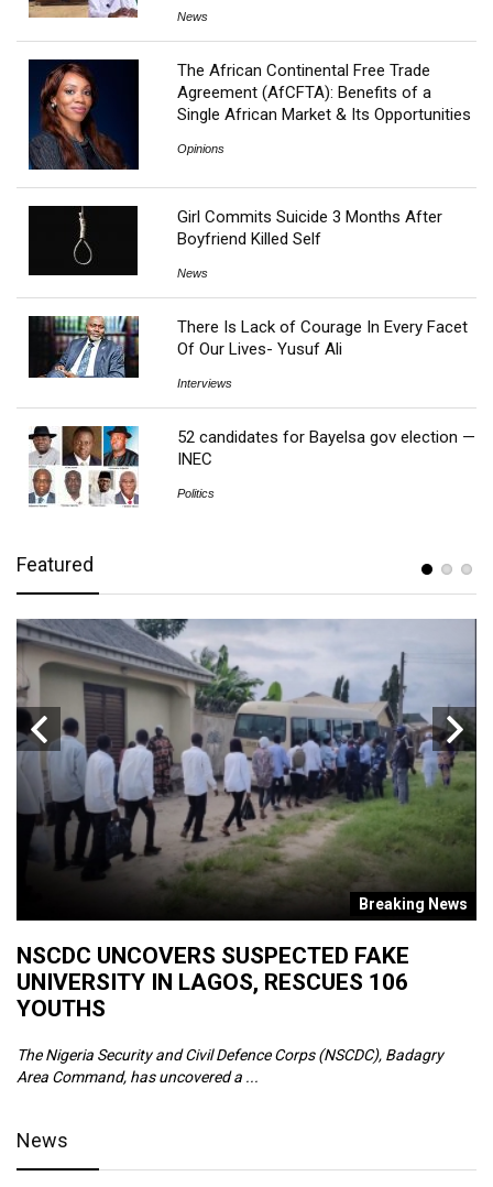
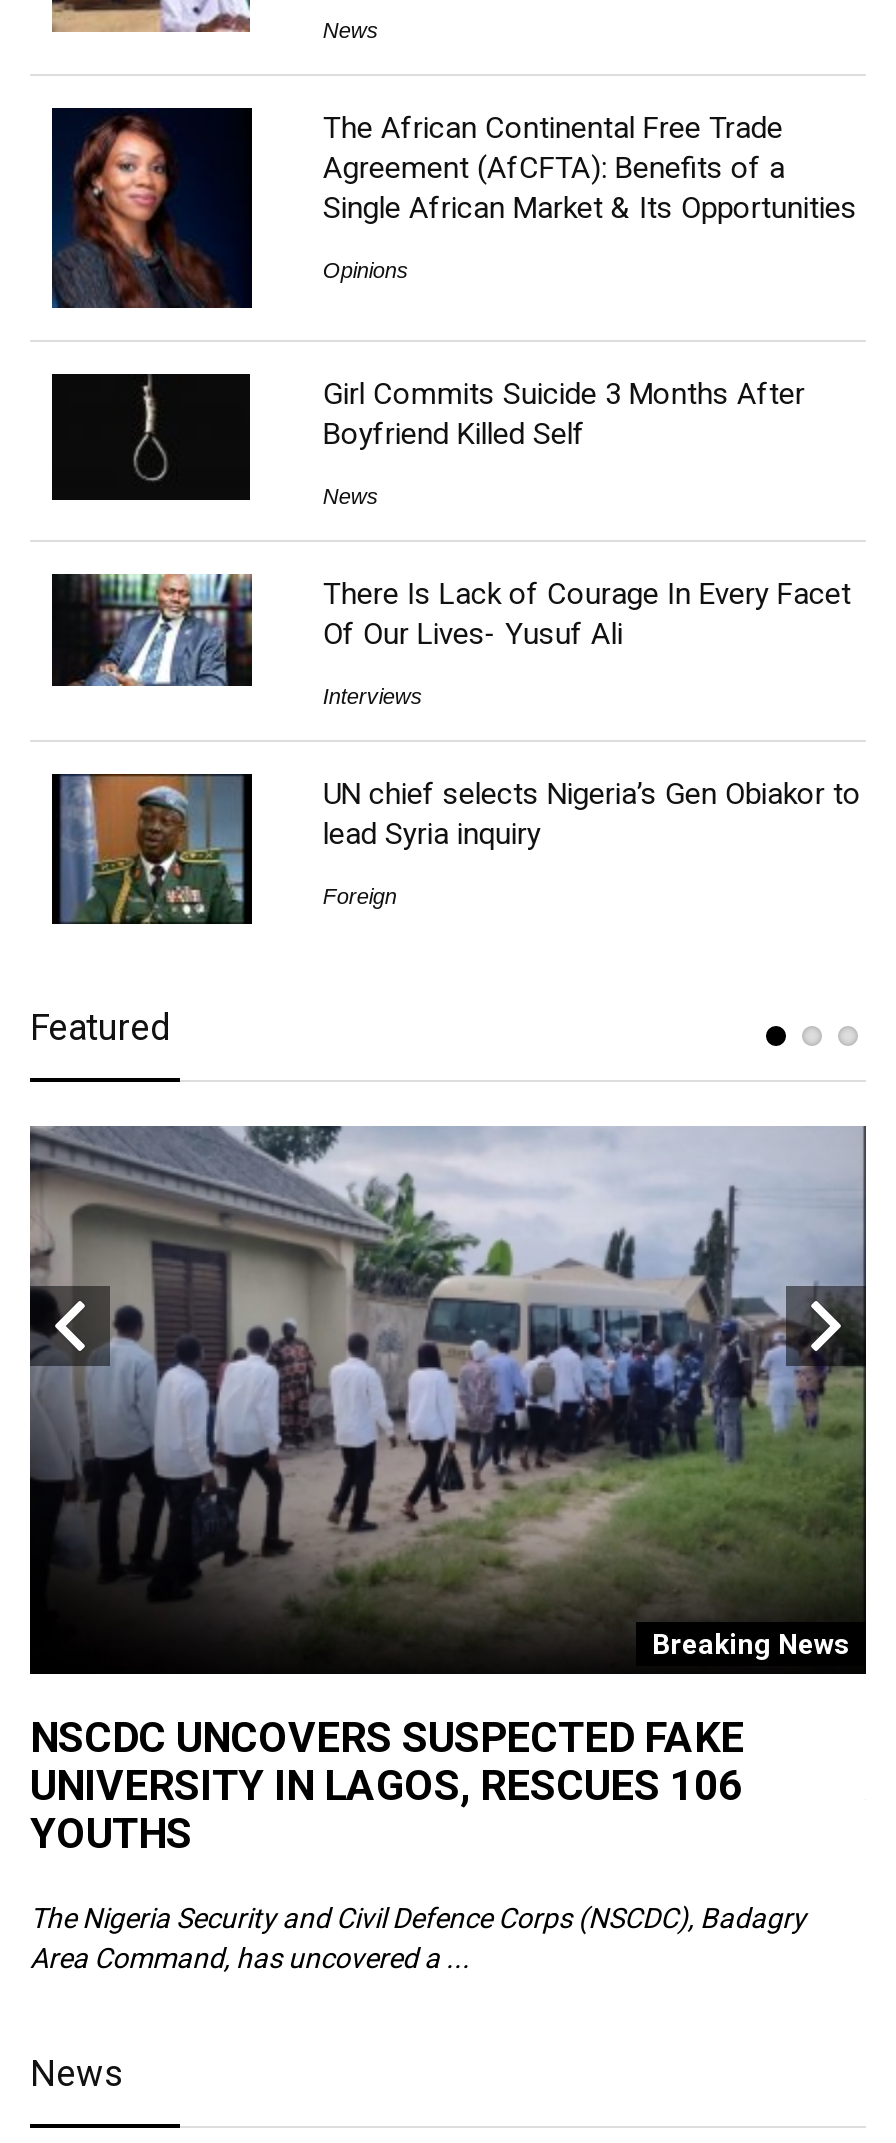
- [image]
- 52 candidates for Bayelsa gov election —
- INEC
+ [image]
+ UN chief selects Nigeria’s Gen Obiakor to
+ lead Syria inquiry

- Politics
+ Foreign
